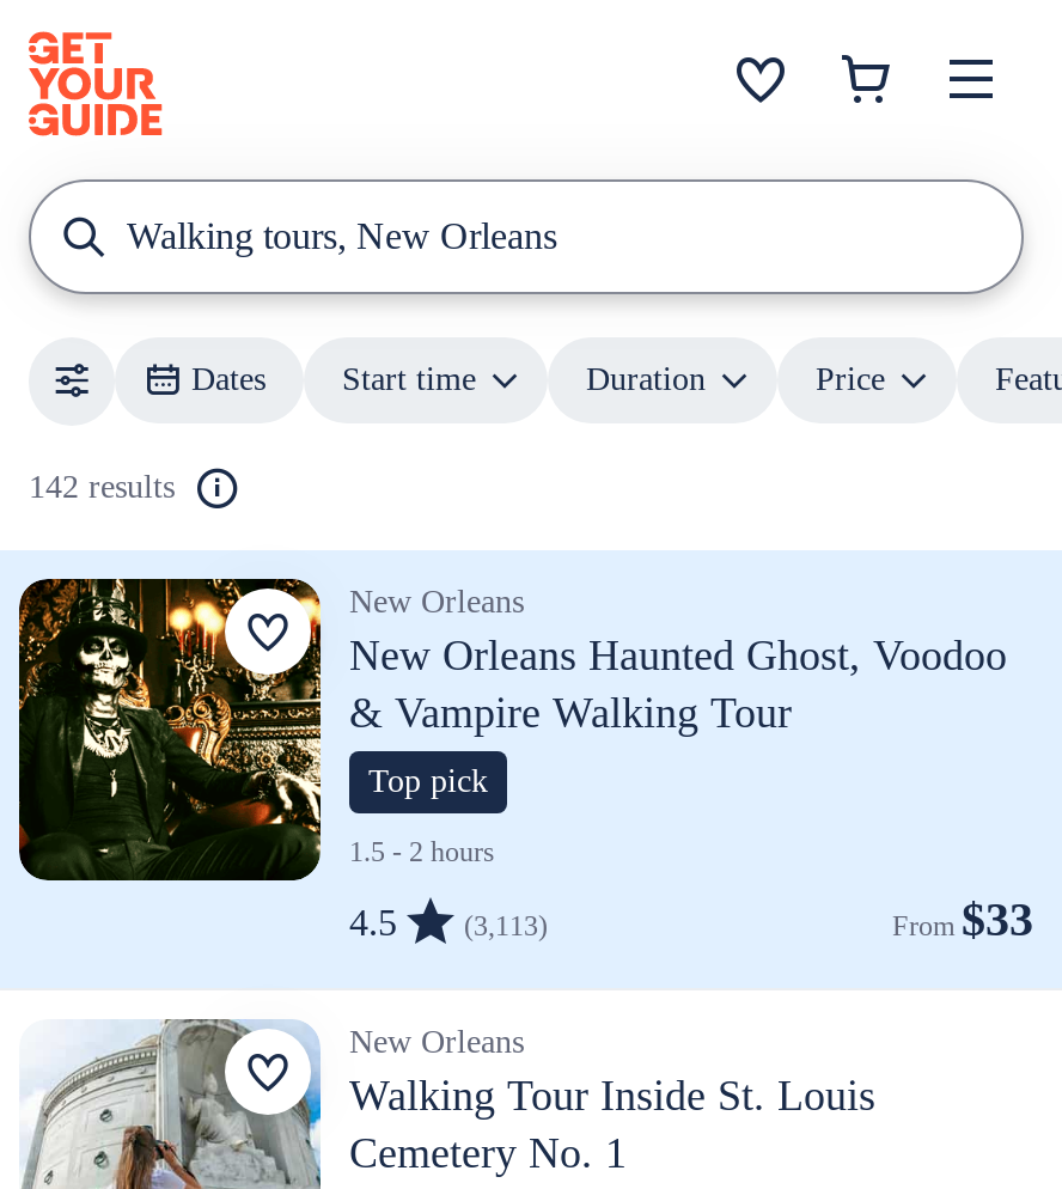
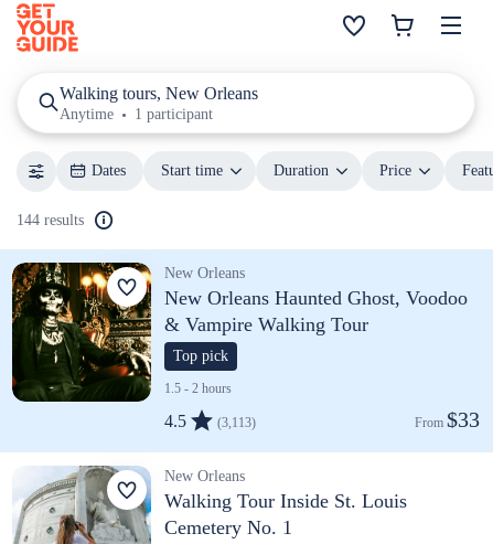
+ Anytime
+ 1 participant

- 142 results
+ 144 results
